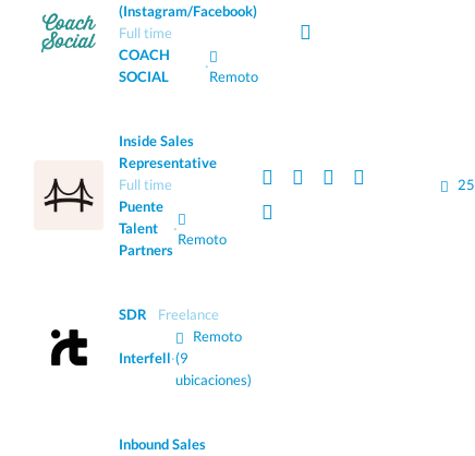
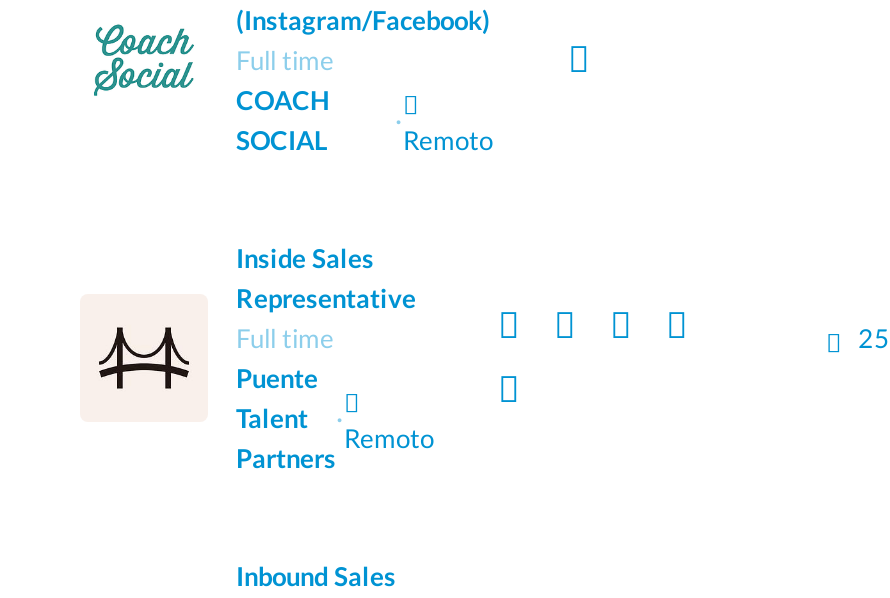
- [image]
- SDR
- Freelance
- Interfell ·

- Remoto
- (9
- ubicaciones)
